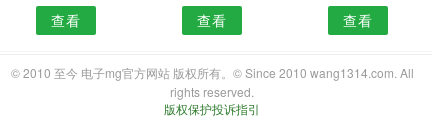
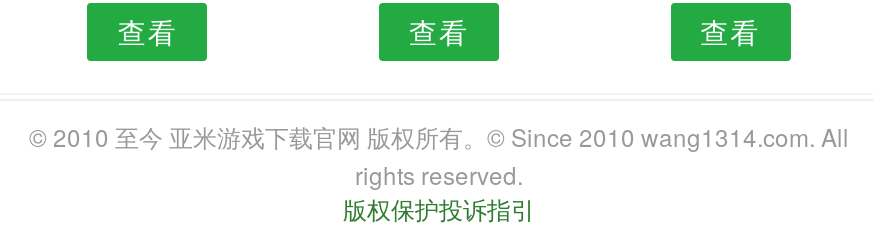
- © 2010 至今 电子mg官方网站 版权所有。© Since 2010 wang1314.com. All
+ © 2010 至今 亚米游戏下载官网 版权所有。© Since 2010 wang1314.com. All
